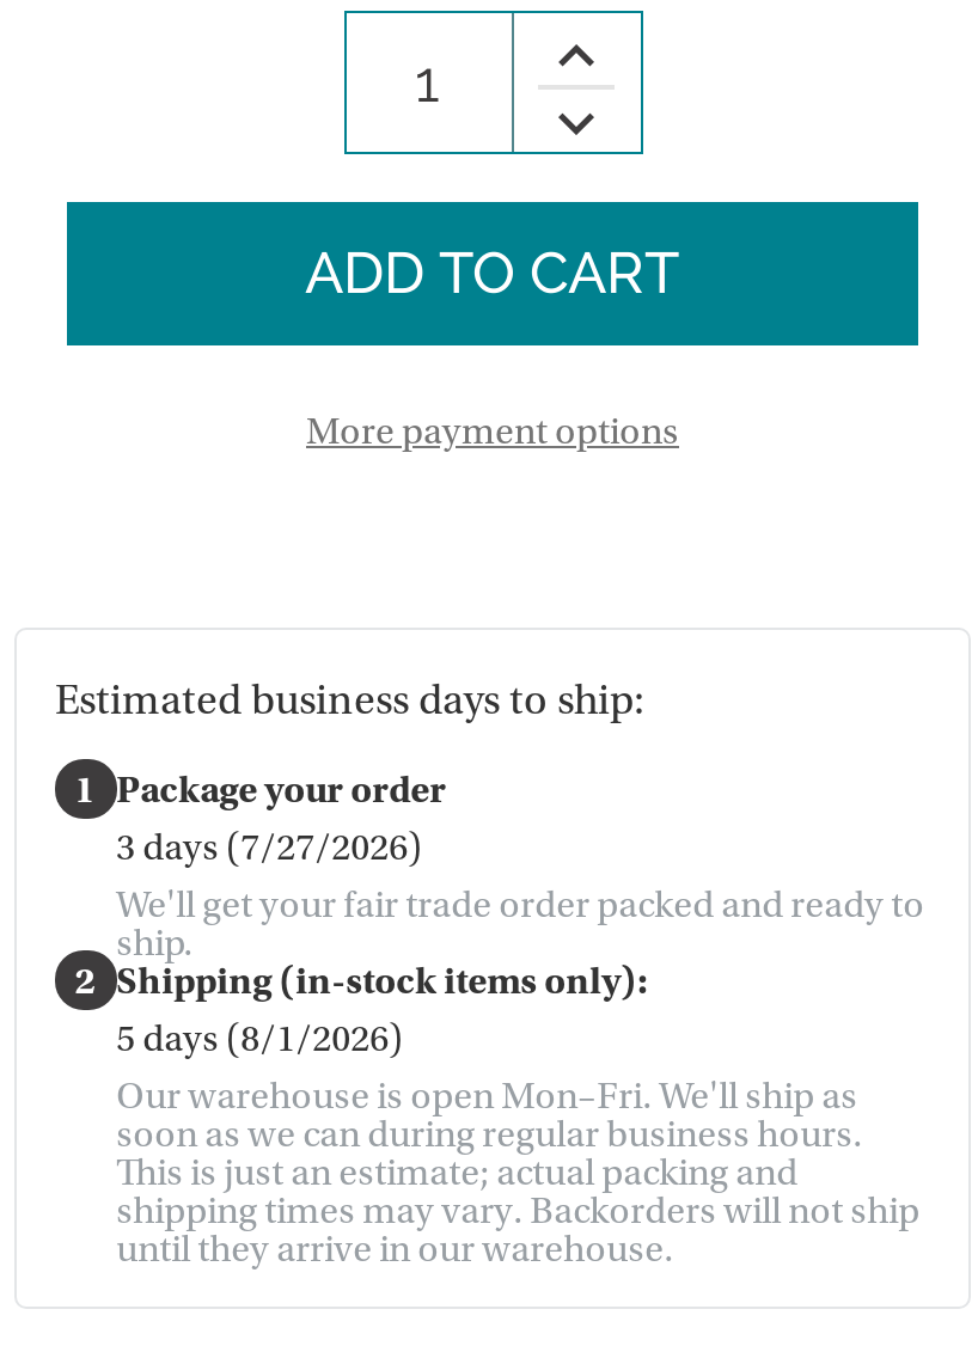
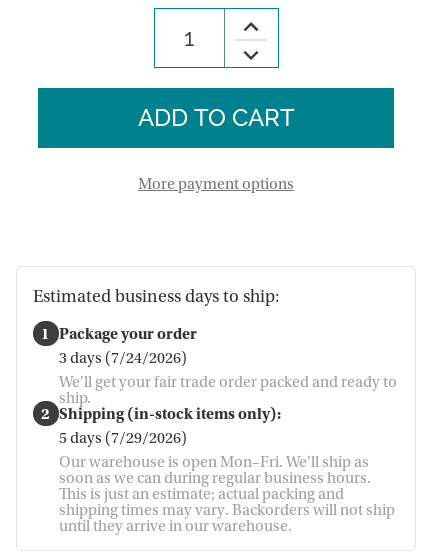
- 3 days (7/27/2026)
+ 3 days (7/24/2026)

- 5 days (8/1/2026)
+ 5 days (7/29/2026)
